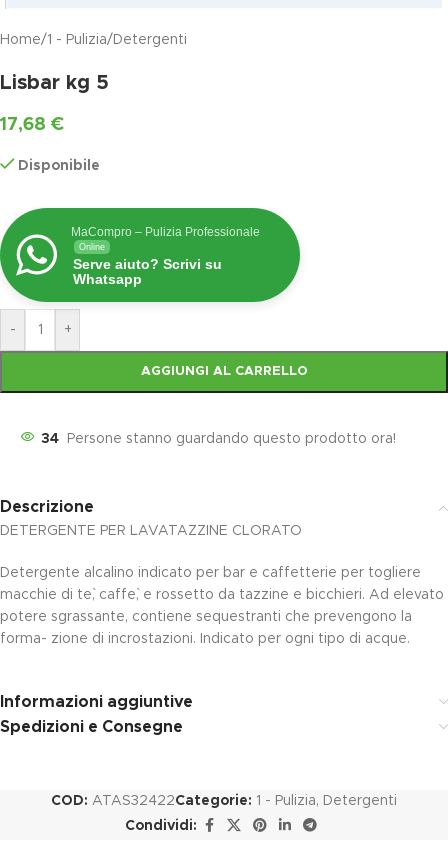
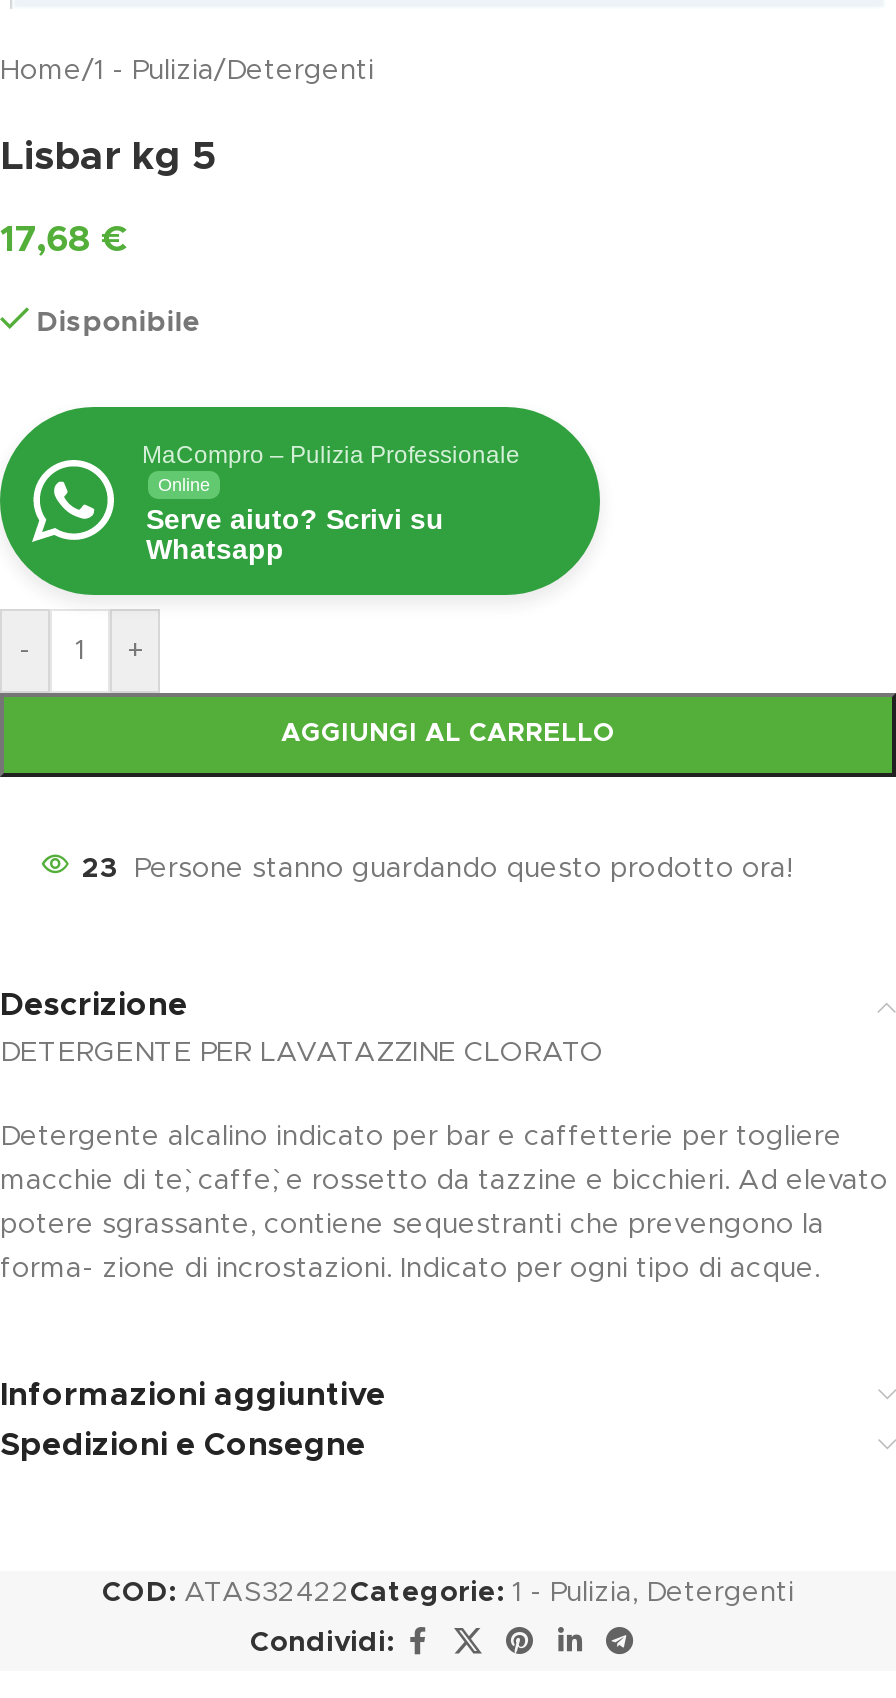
- 34 Persone stanno guardando questo prodotto ora!
+ 23 Persone stanno guardando questo prodotto ora!
